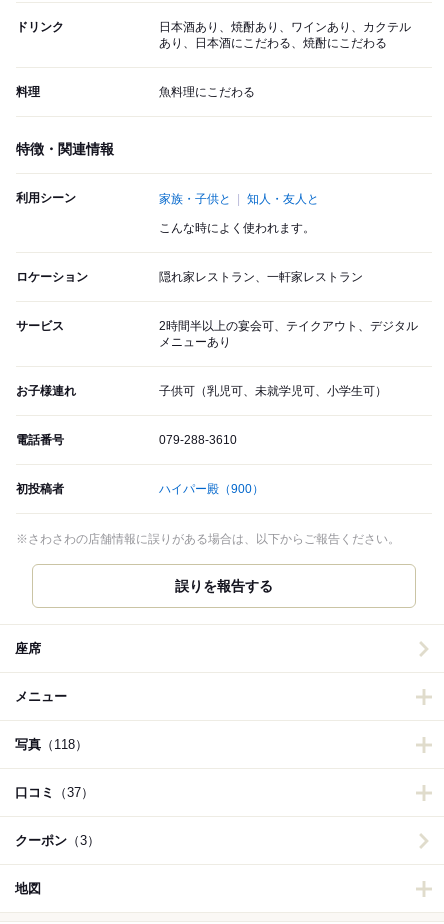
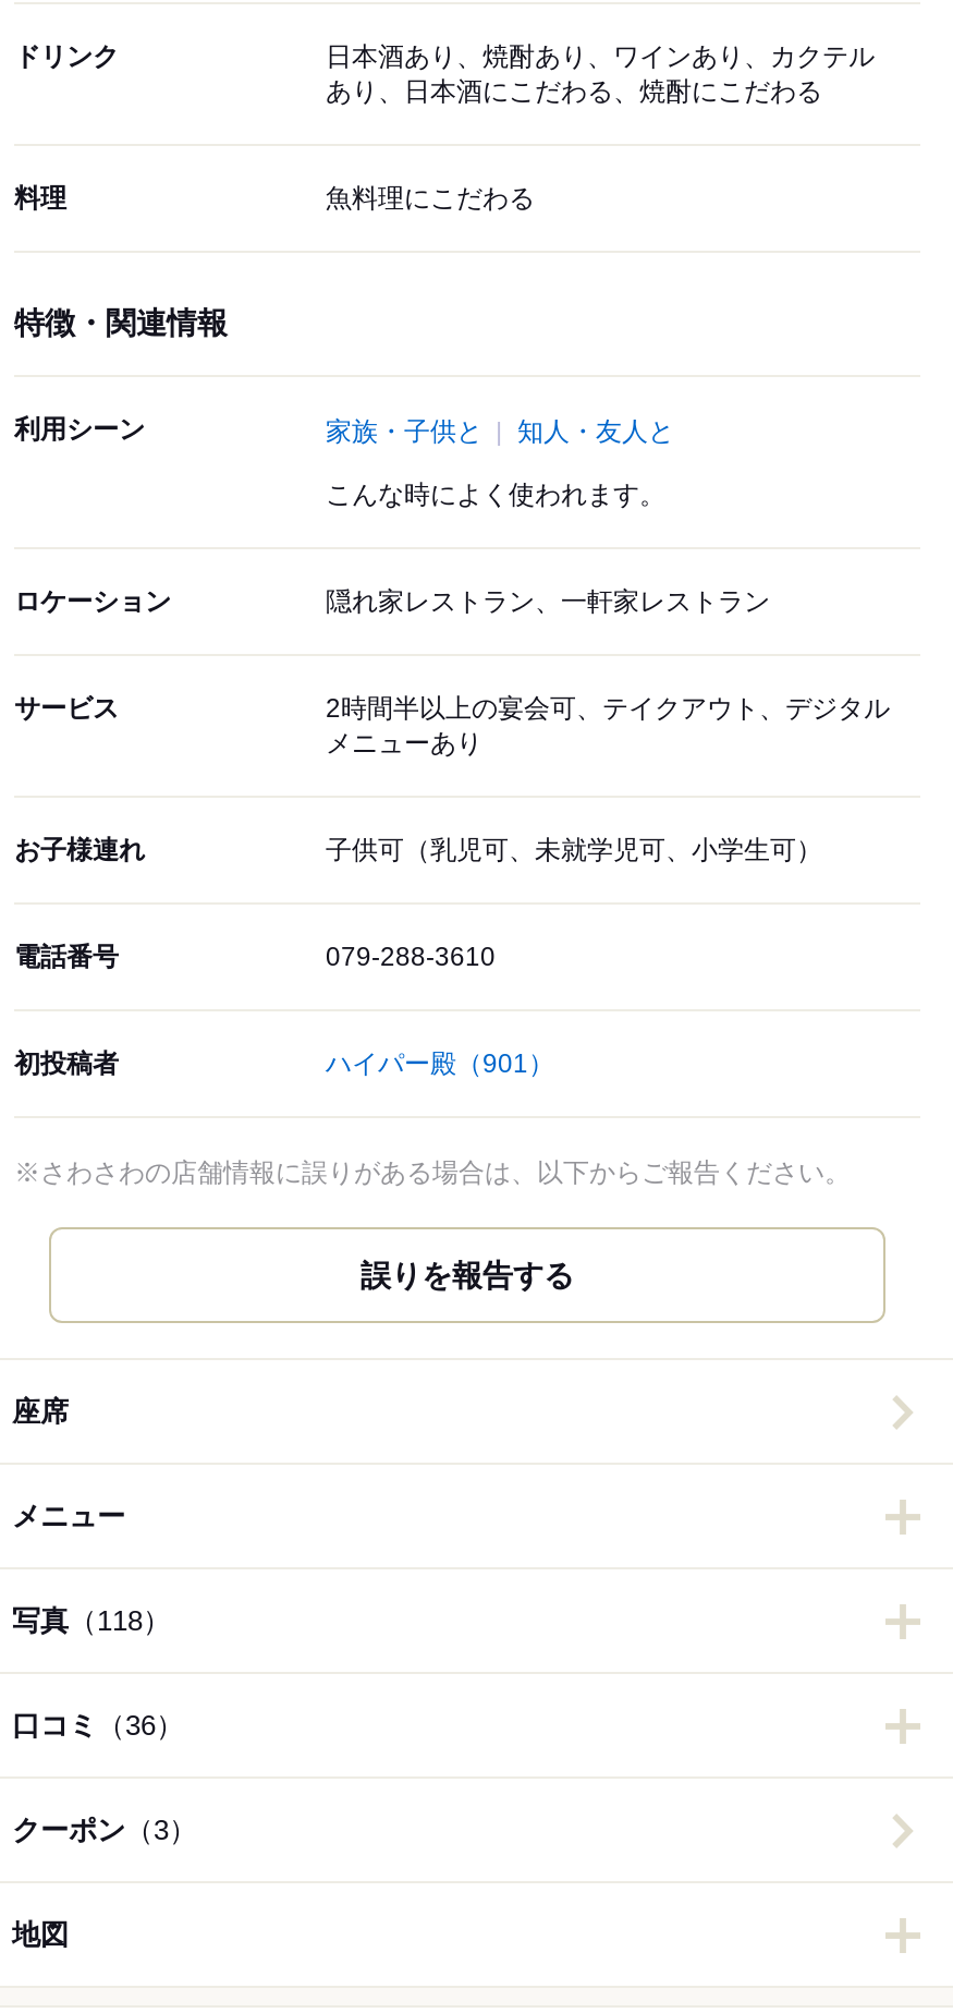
- ハイパー殿（900）
+ ハイパー殿（901）

- 口コミ（37）
+ 口コミ（36）
